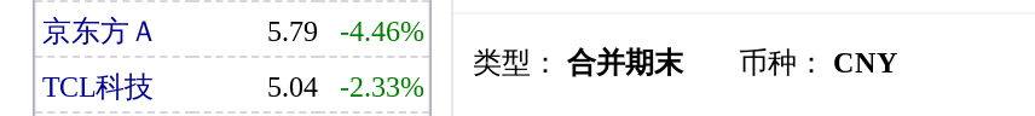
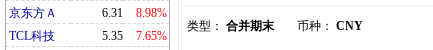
- 5.79
+ 6.31

- -4.46%
+ 8.98%

- 5.04
+ 5.35

- -2.33%
+ 7.65%
